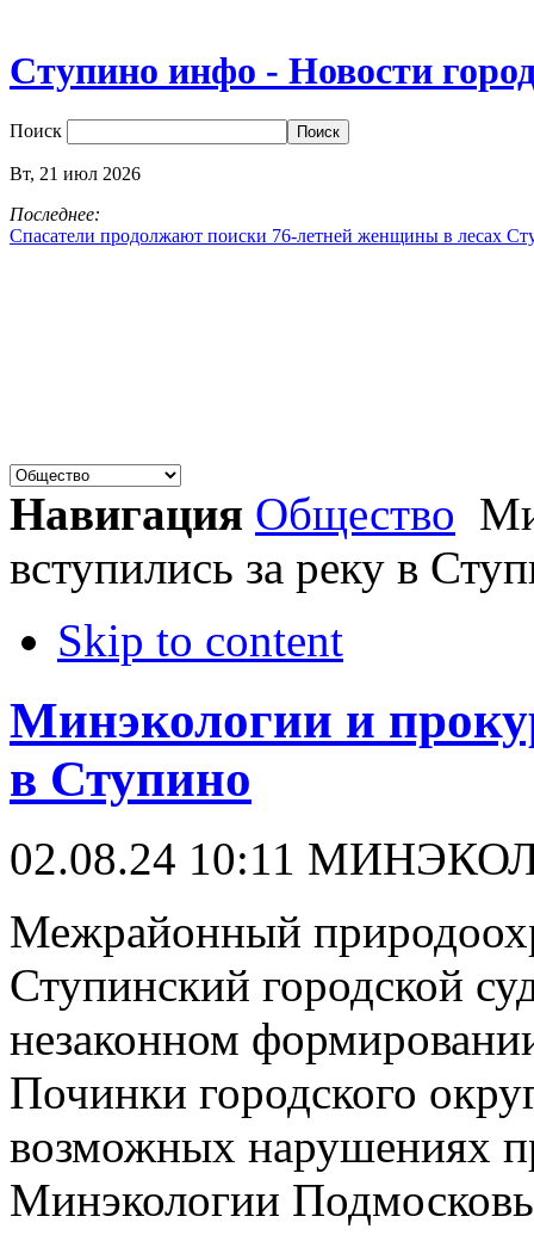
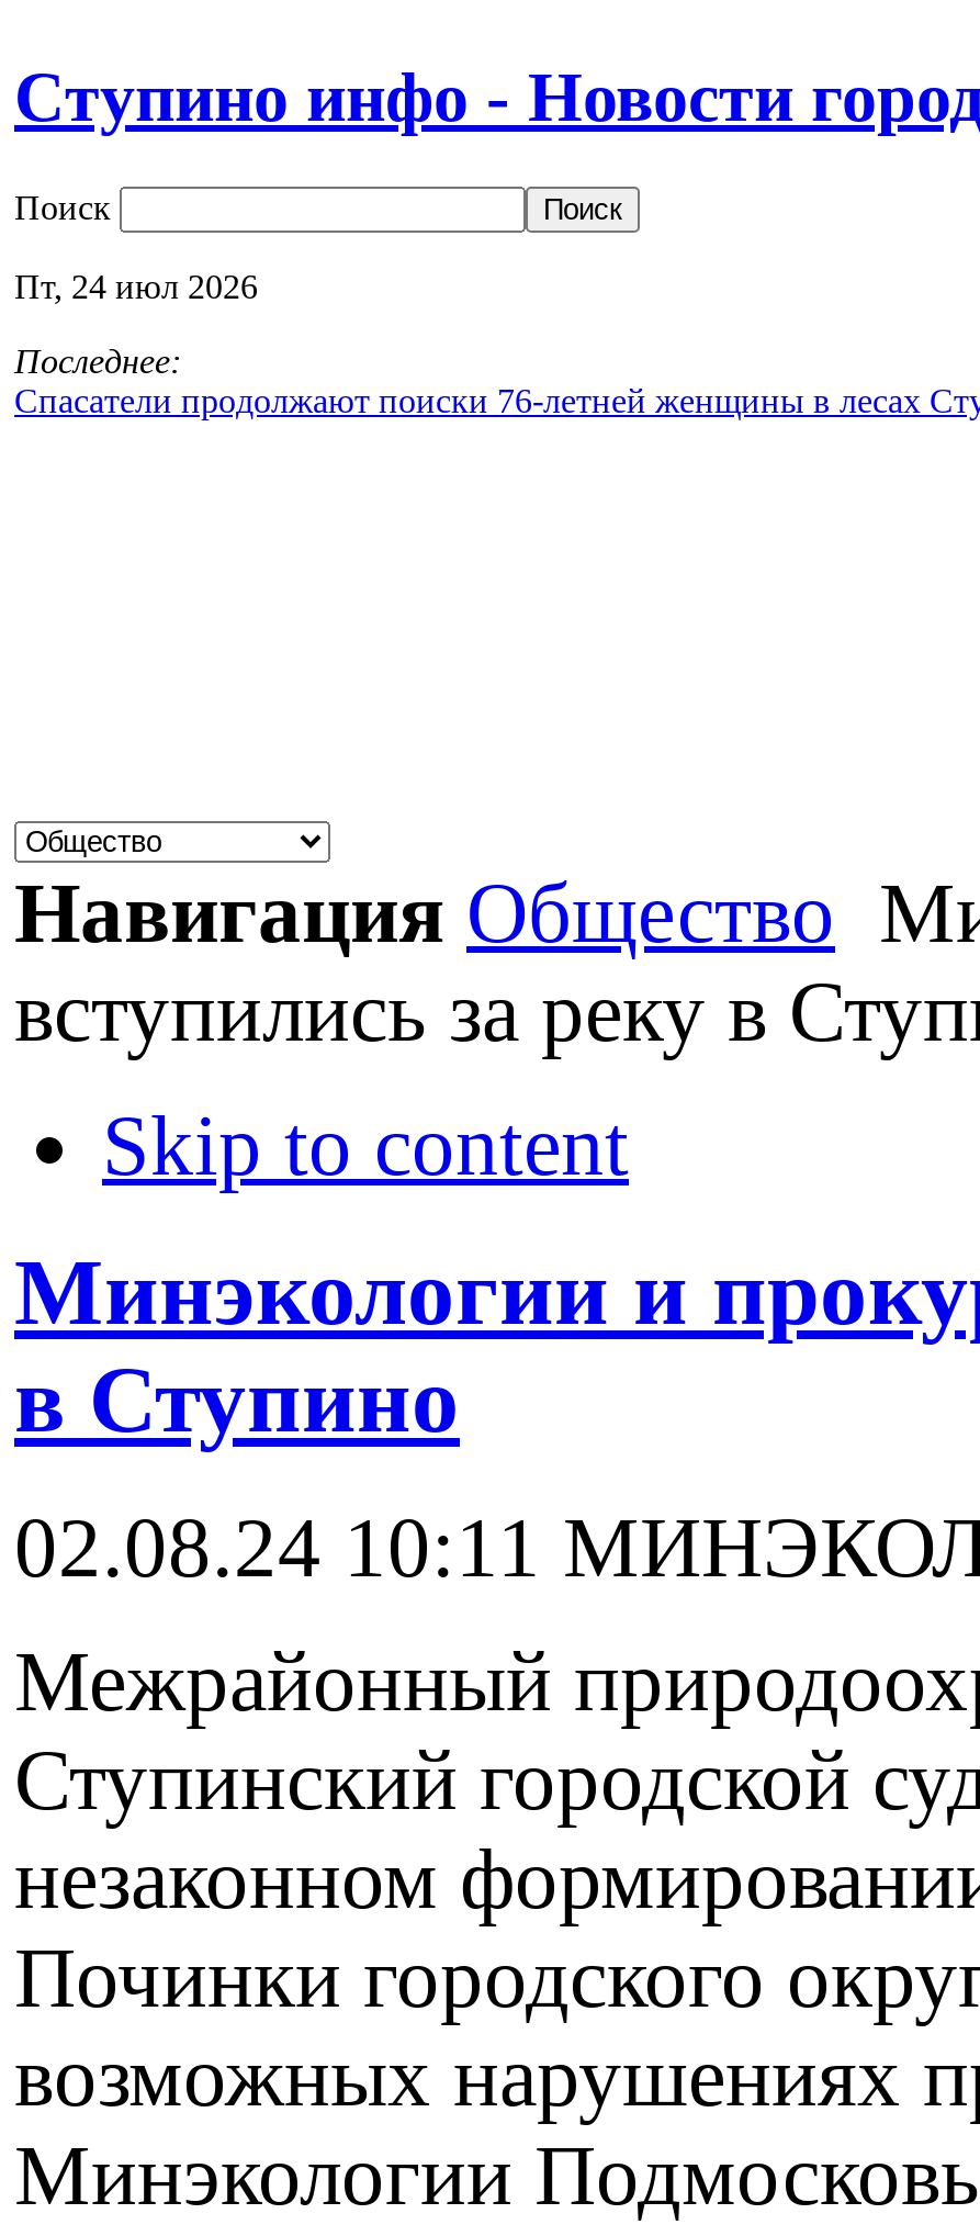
- Вт, 21 июл 2026
+ Пт, 24 июл 2026
